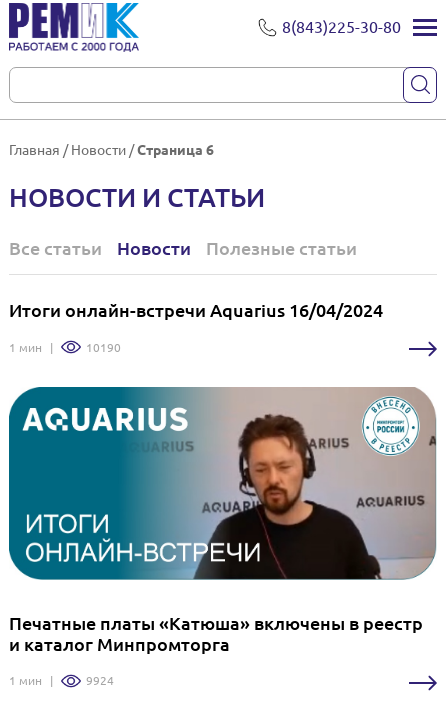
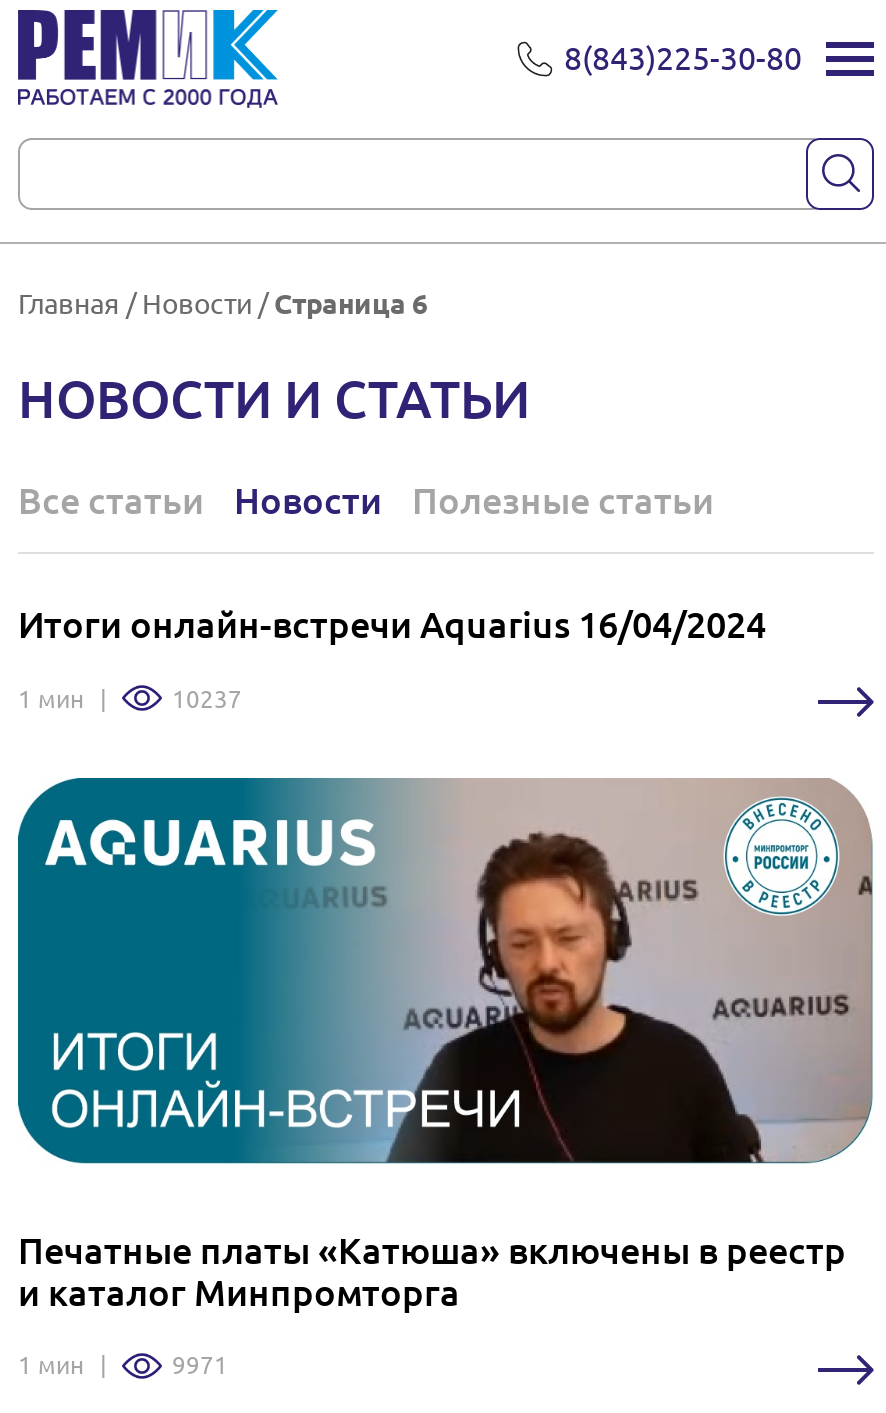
- 10190
+ 10237

- 9924
+ 9971
